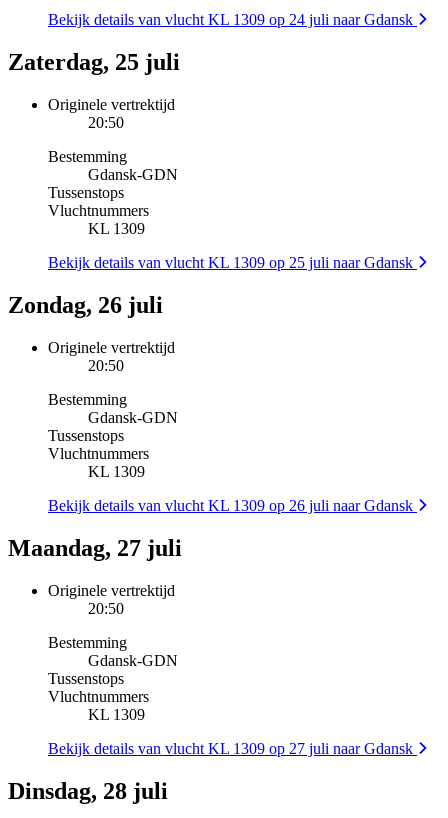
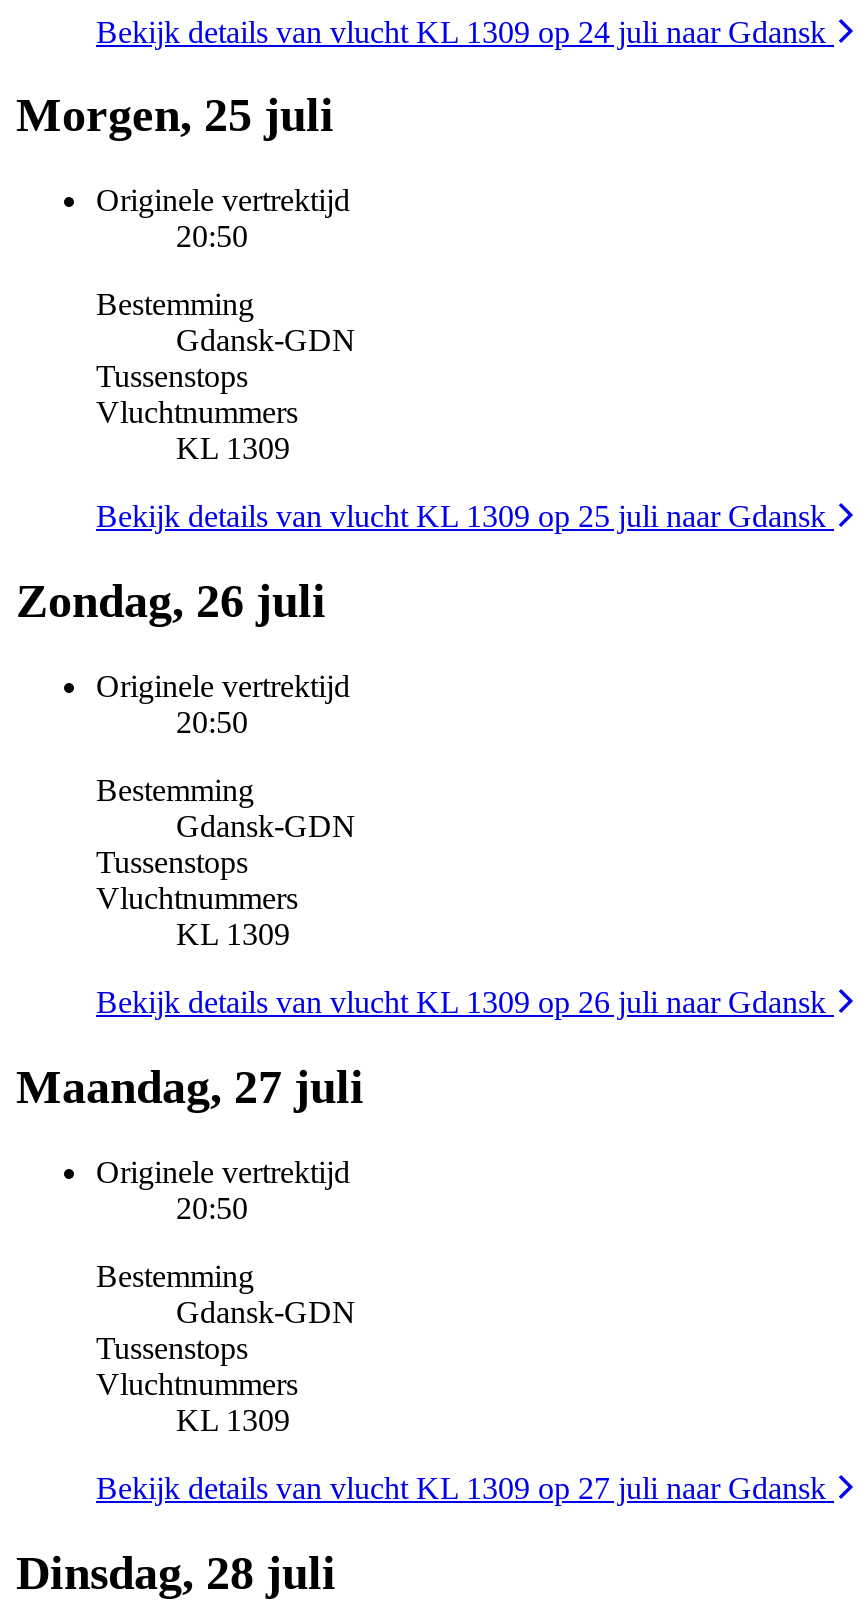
- Zaterdag, 25 juli
+ Morgen, 25 juli
